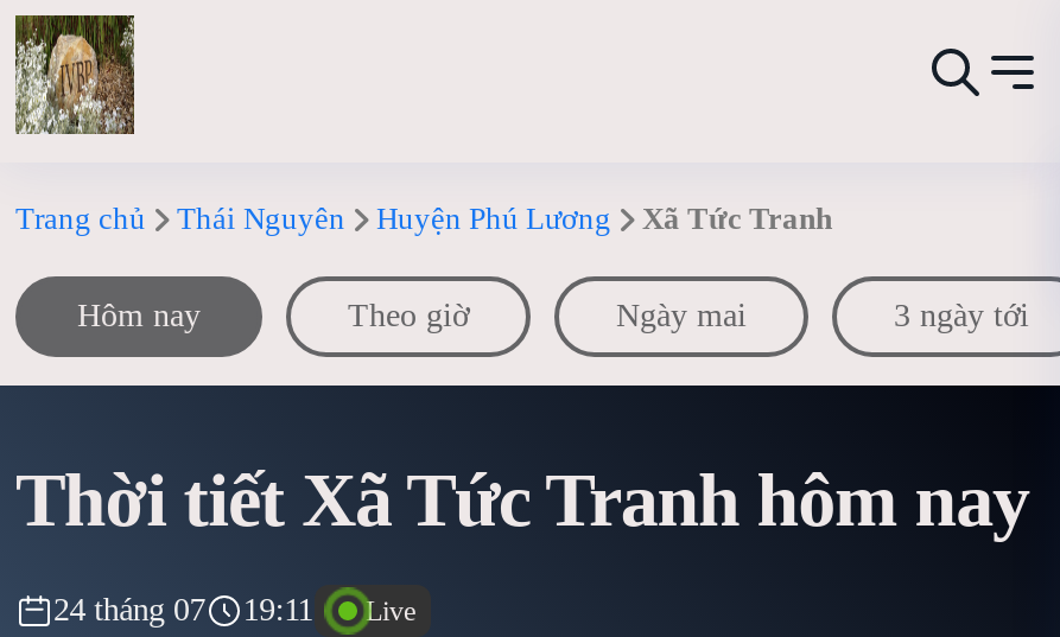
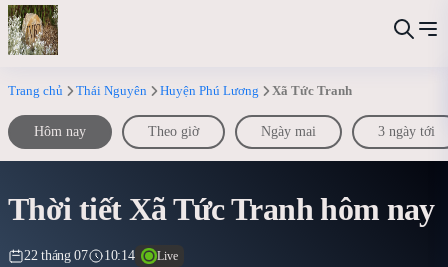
- 24 tháng 07
+ 22 tháng 07

- 19:11
+ 10:14
